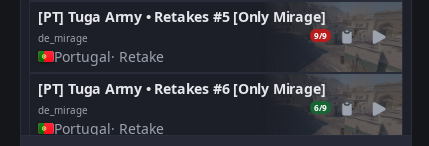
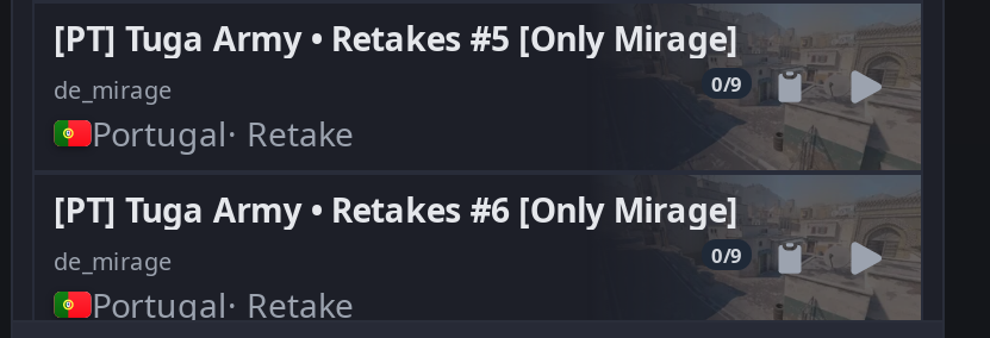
- 9/9
+ 0/9

- 6/9
+ 0/9
